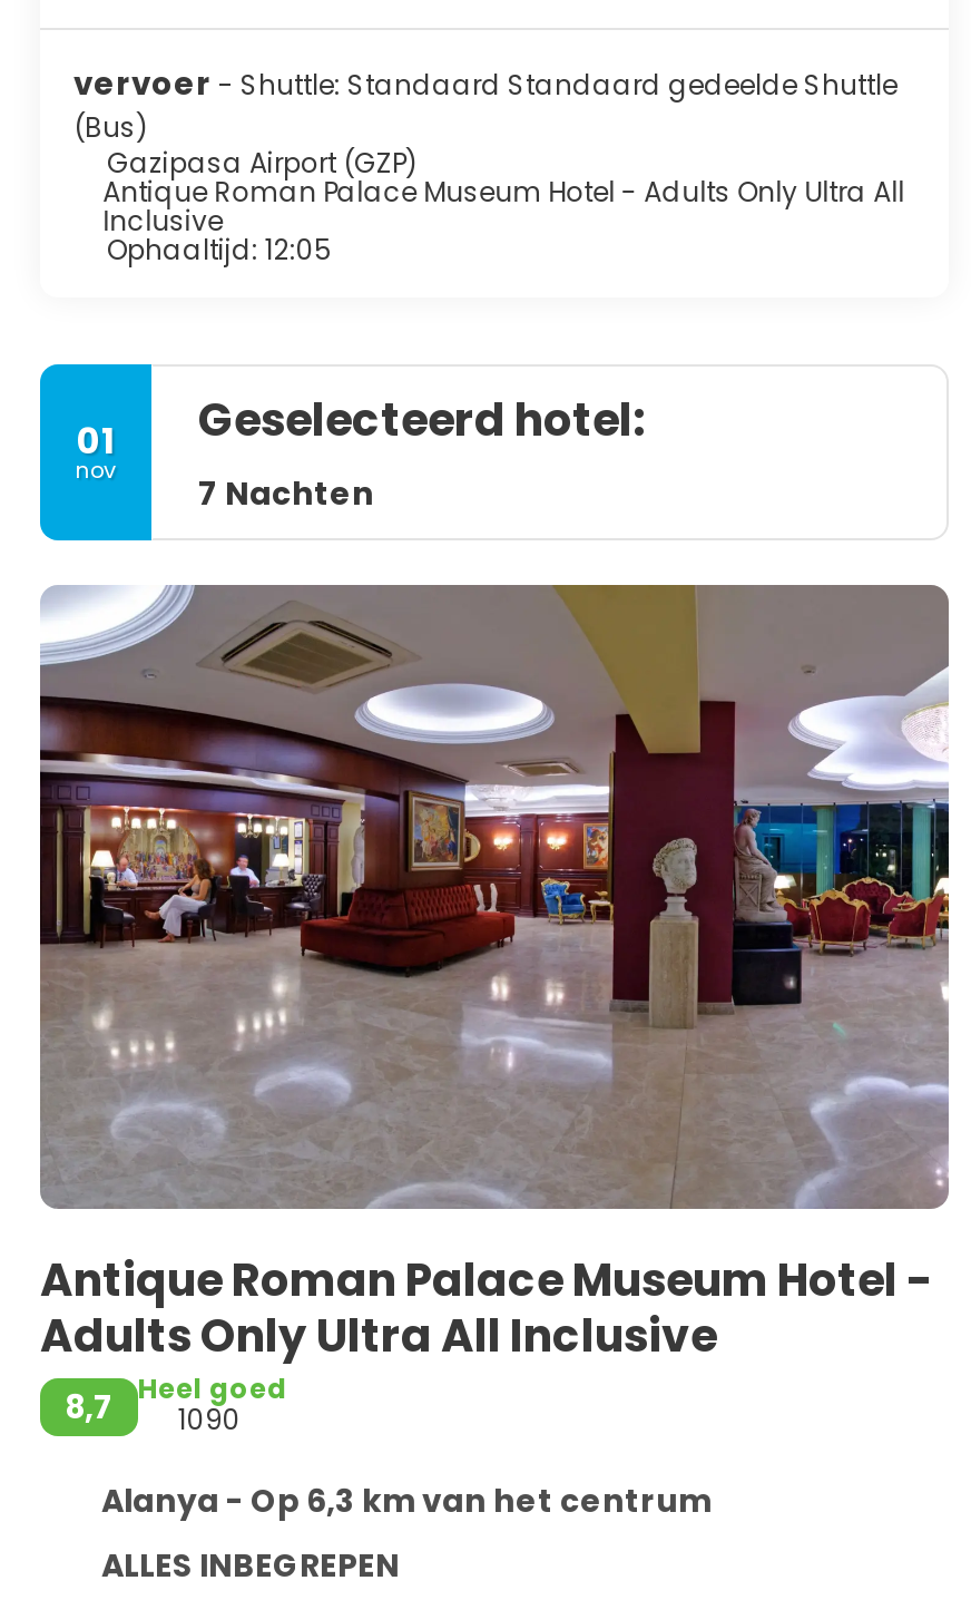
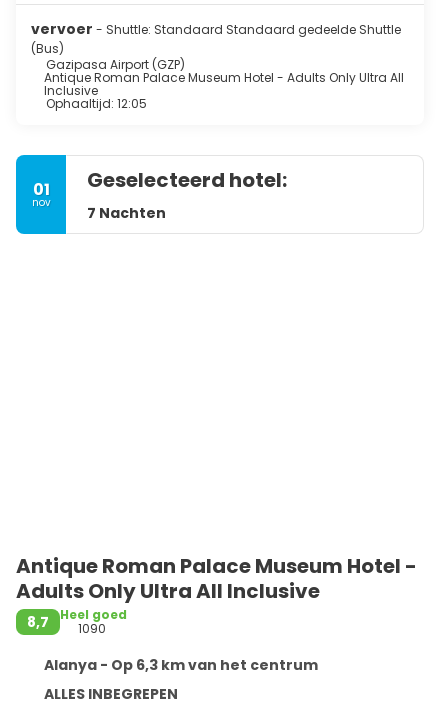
- [image]
